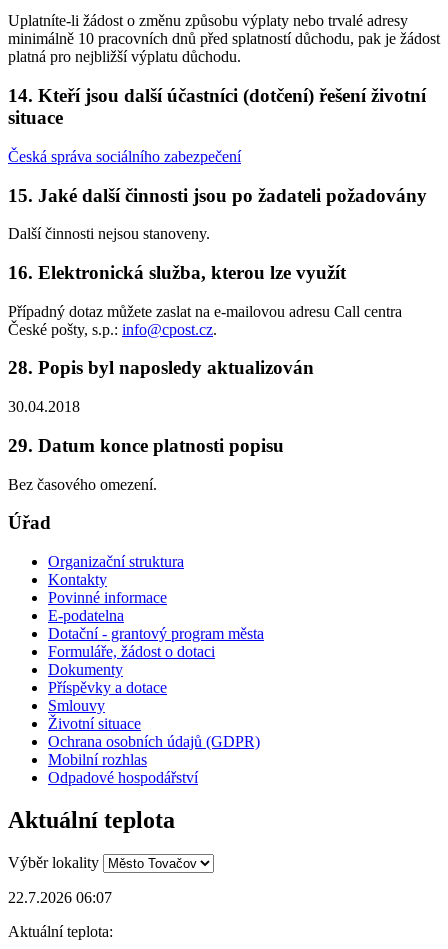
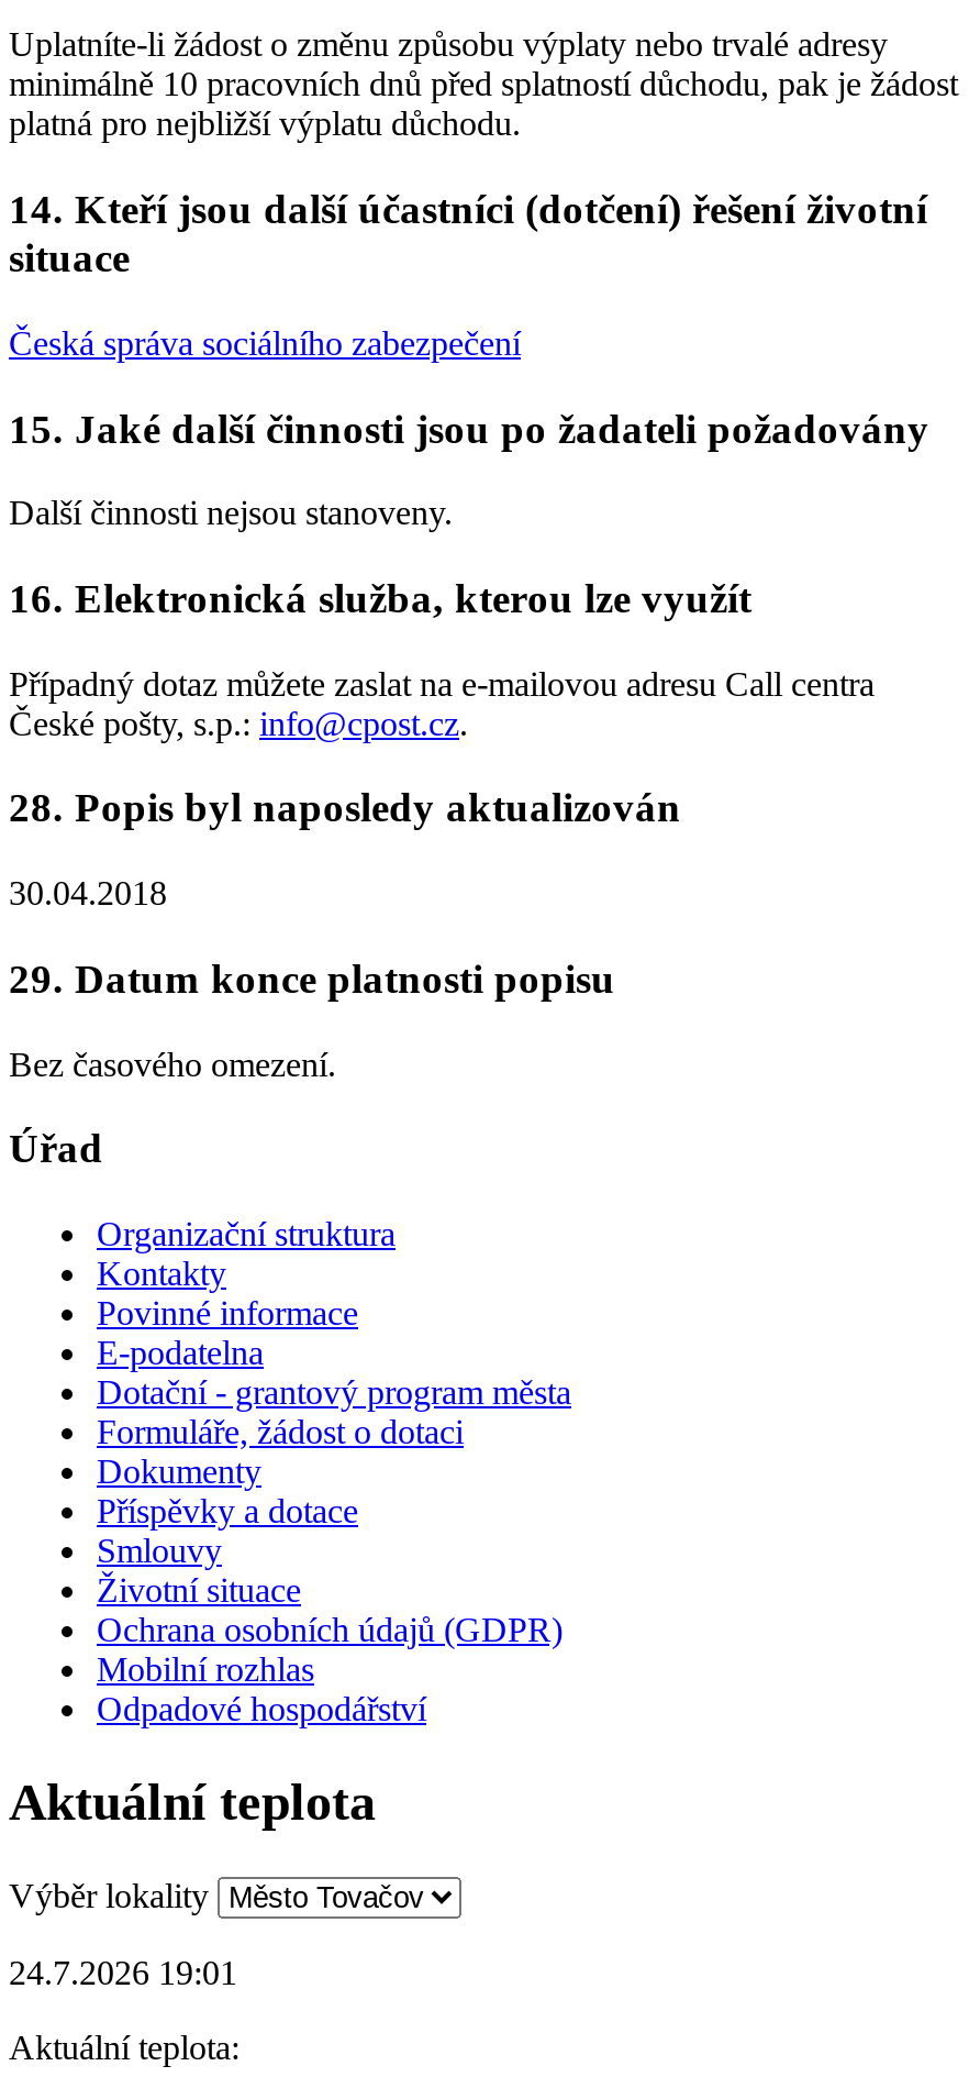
- 22.7.2026 06:07
+ 24.7.2026 19:01
